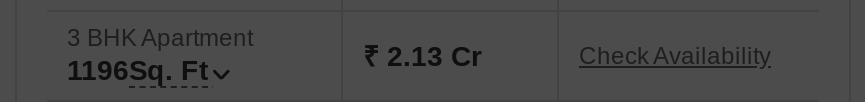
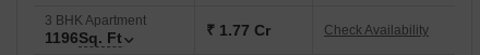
- ₹ 2.13 Cr
+ ₹ 1.77 Cr
